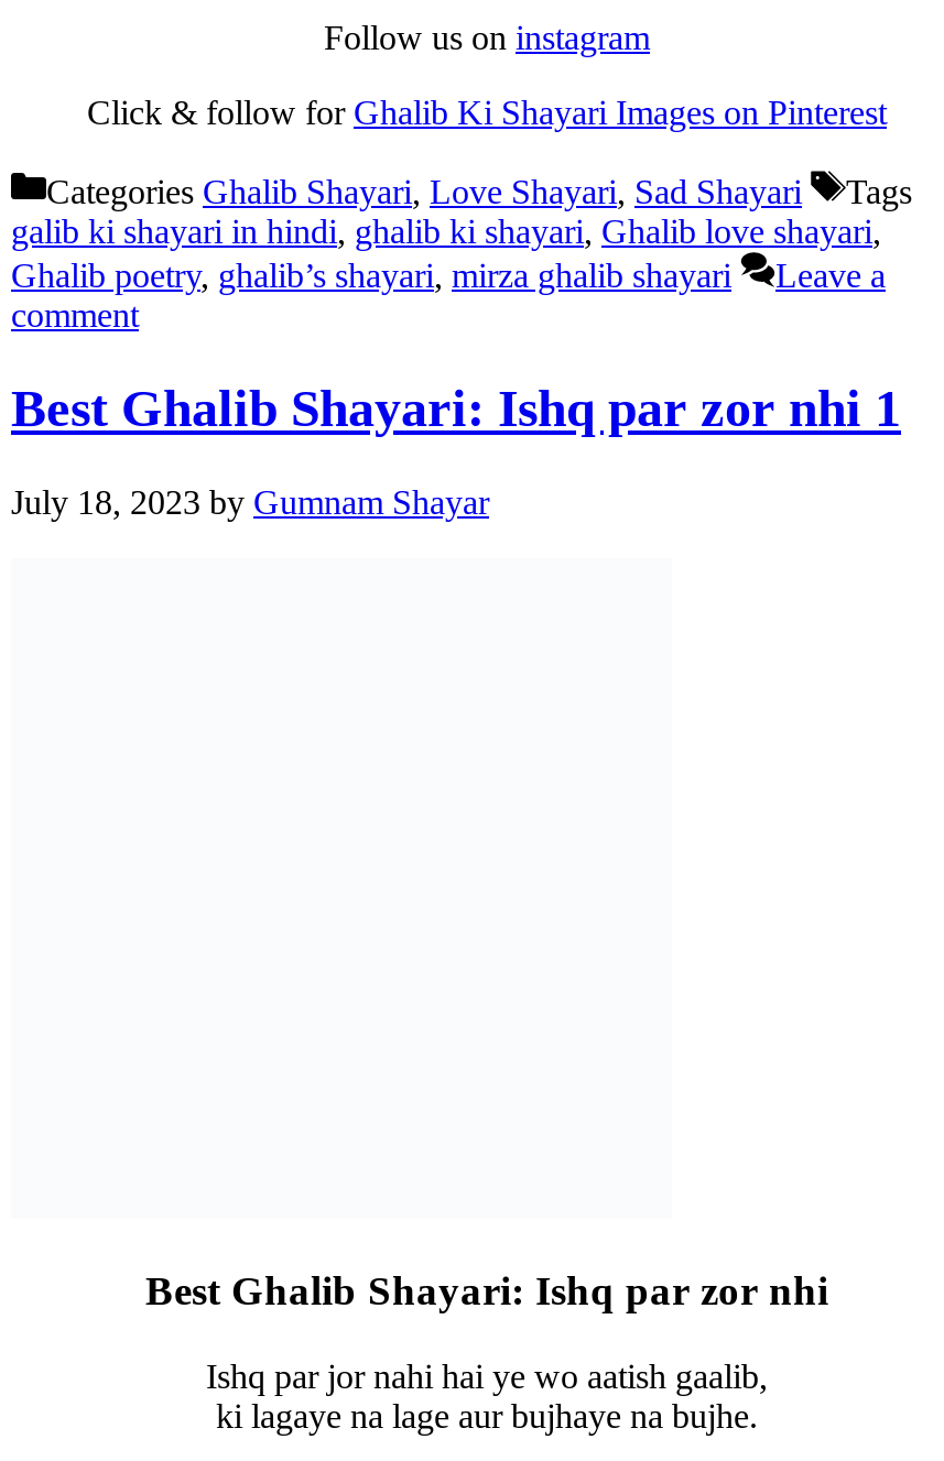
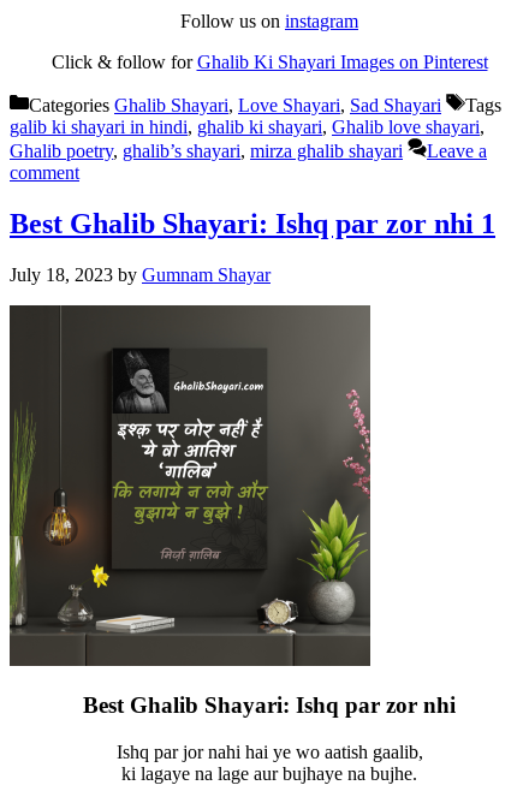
+ [image]
